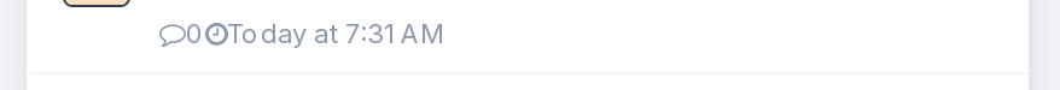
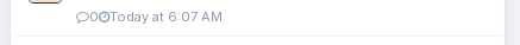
- 0 Today at 7:31 AM
+ 0 Today at 6:07 AM
